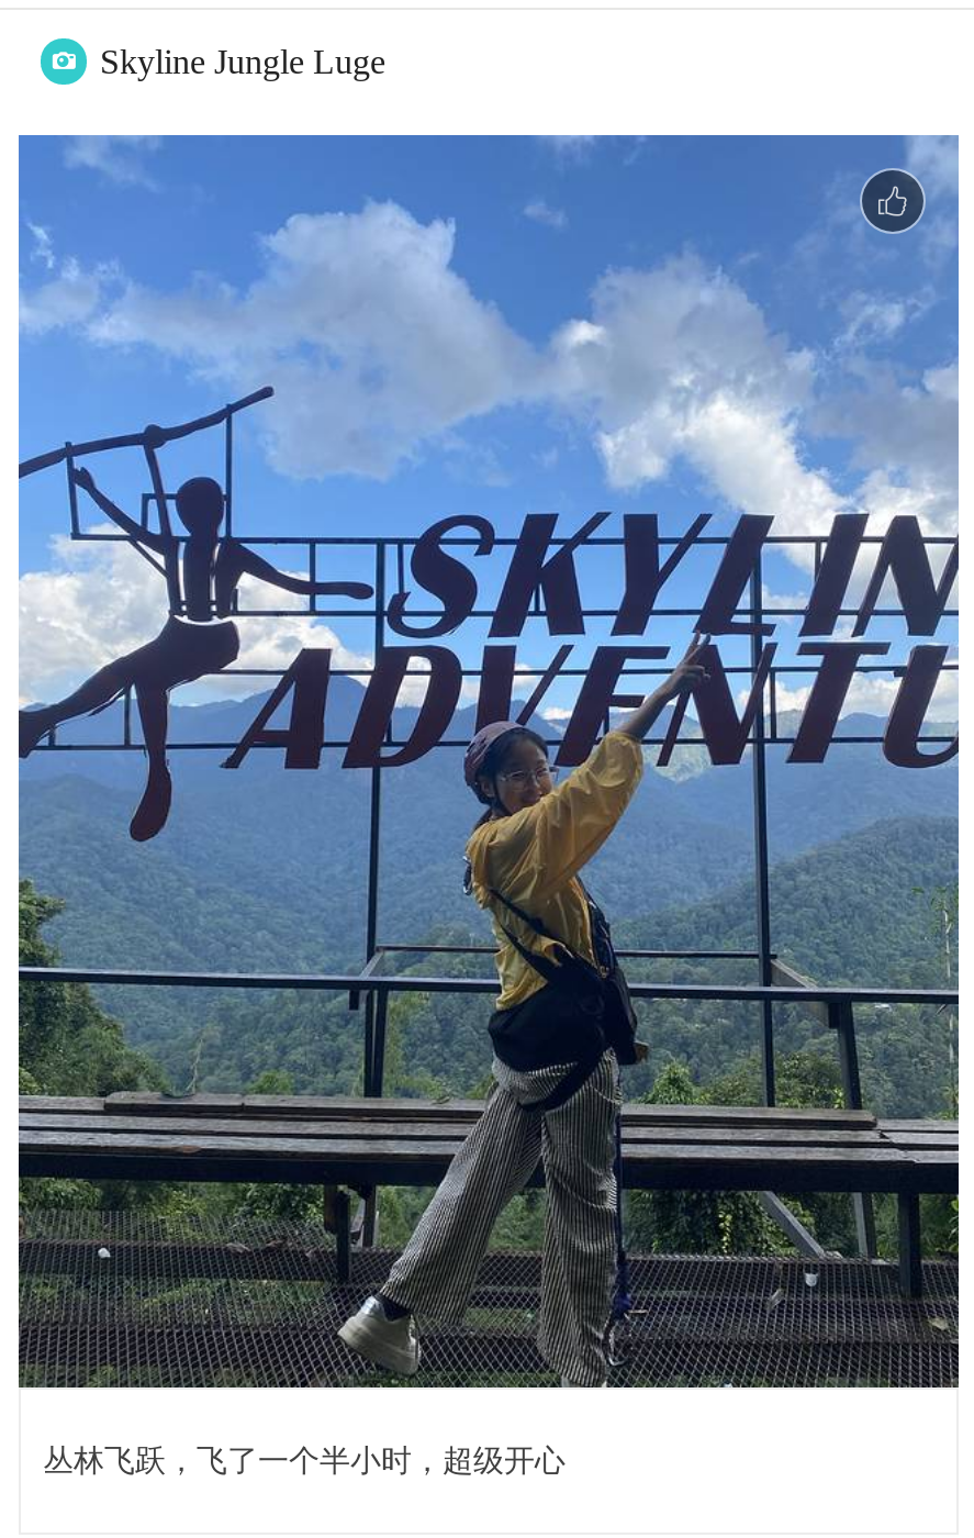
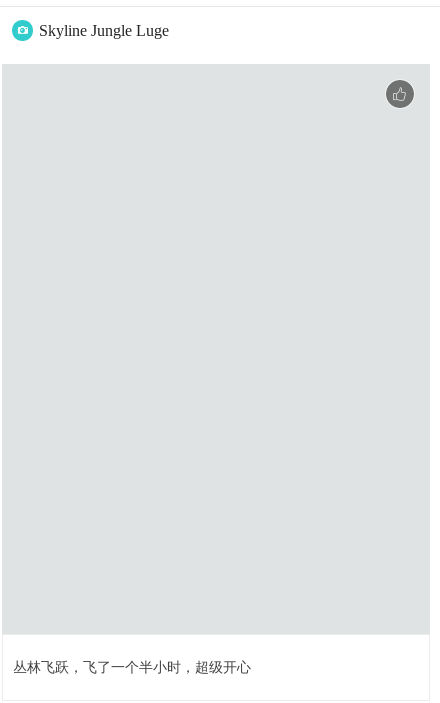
- [image]
